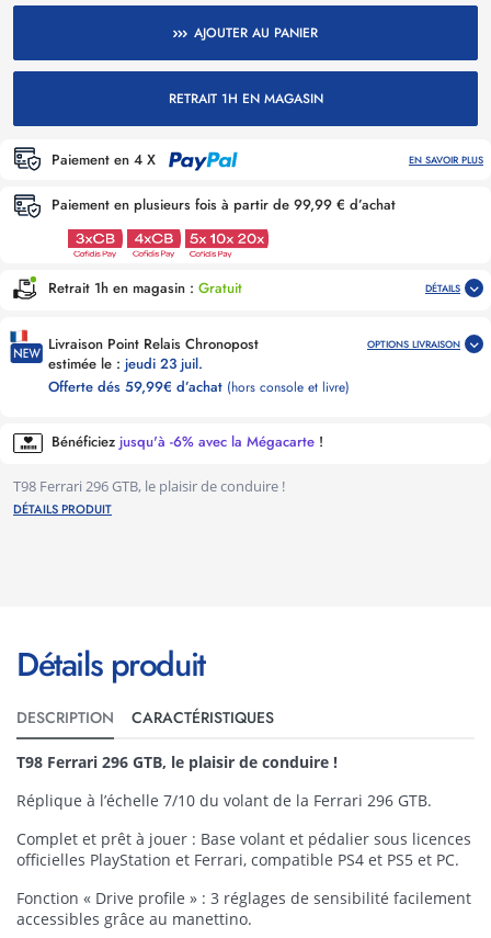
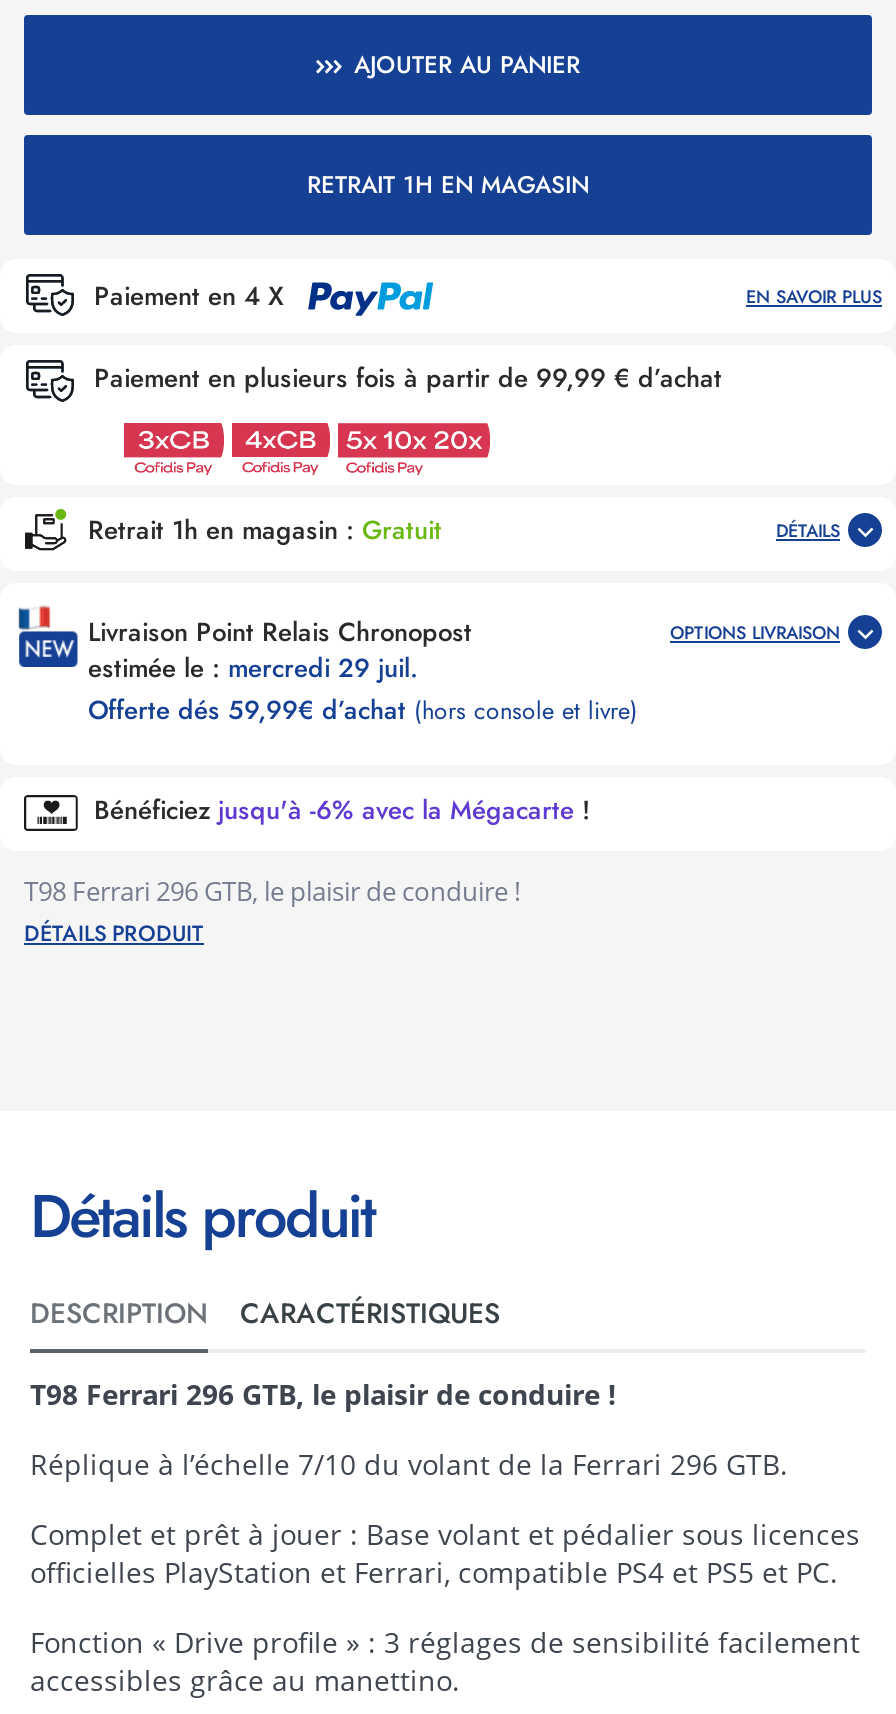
- estimée le : jeudi 23 juil.
+ estimée le : mercredi 29 juil.
